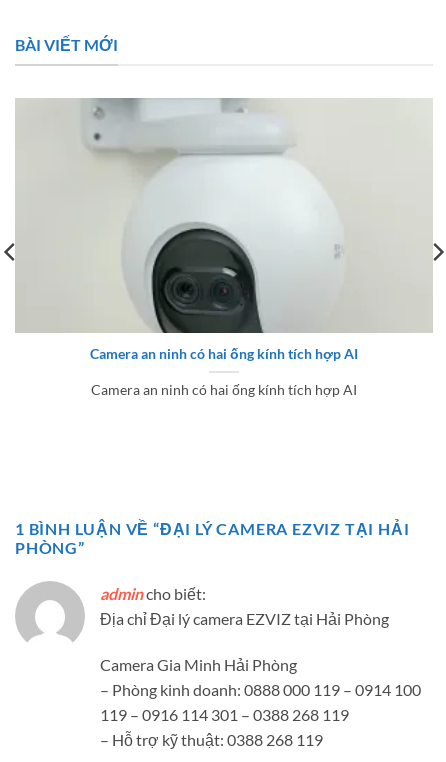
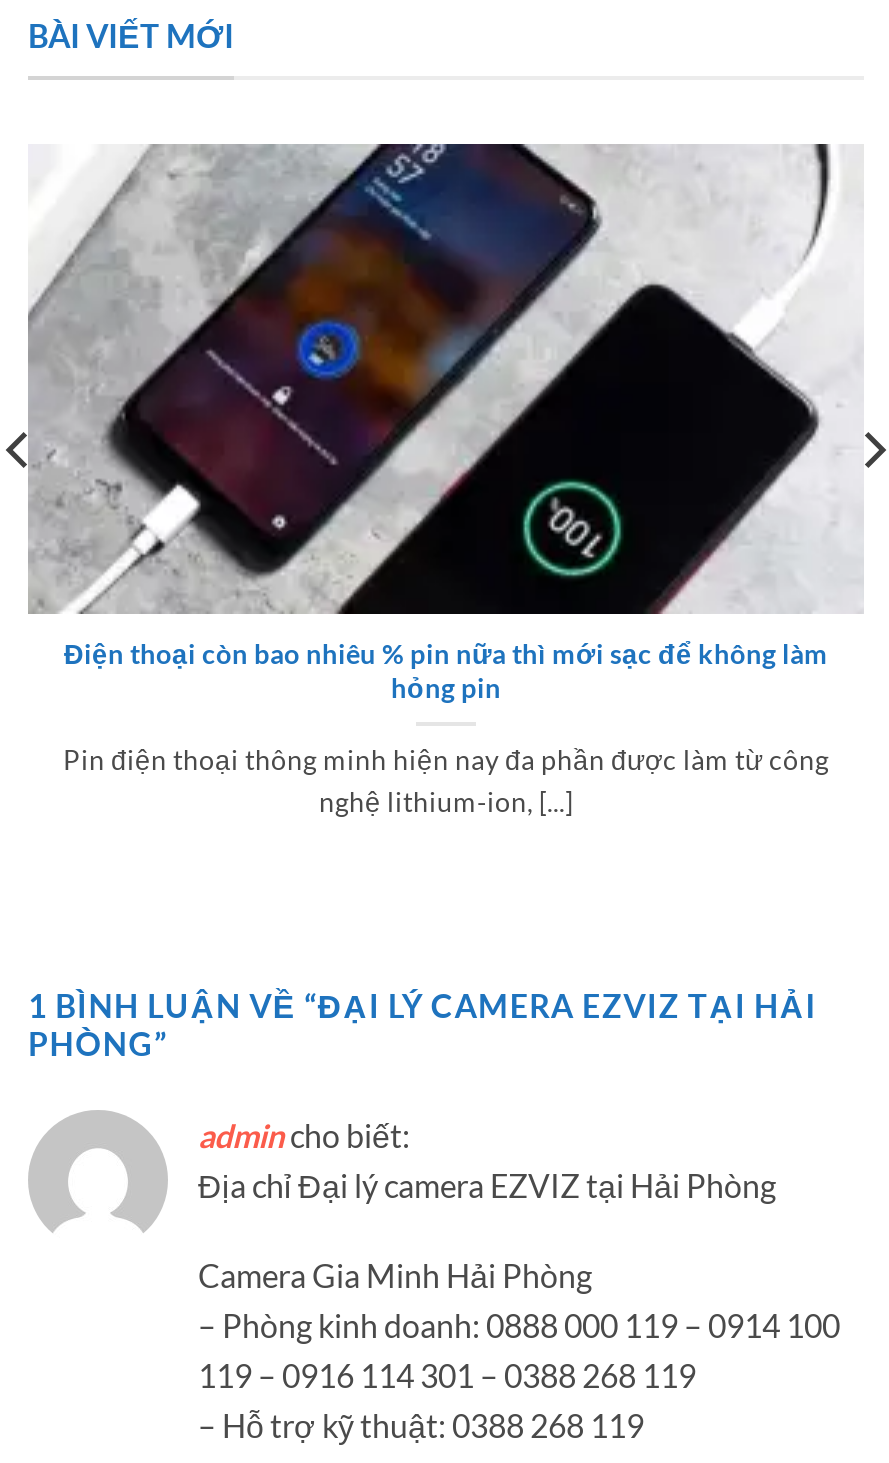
- [image]
- Camera an ninh có hai ống kính tích hợp AI
+ [image]
+ Điện thoại còn bao nhiêu % pin nữa thì mới sạc để không làm
+ hỏng pin

- Camera an ninh có hai ống kính tích hợp AI
+ Pin điện thoại thông minh hiện nay đa phần được làm từ công
+ nghệ lithium-ion, [...]
